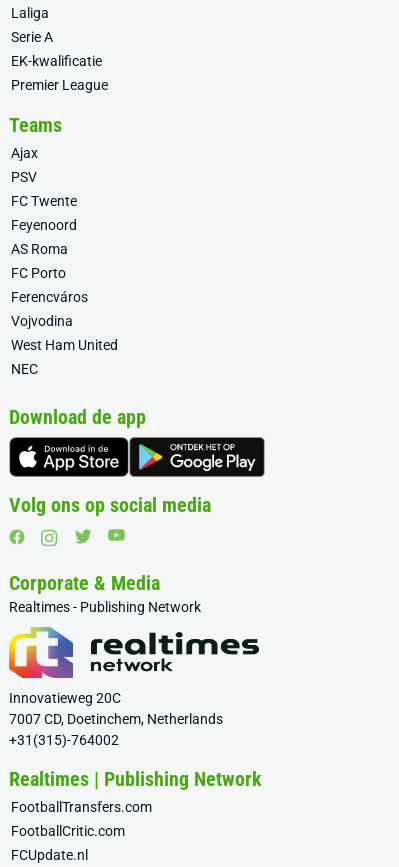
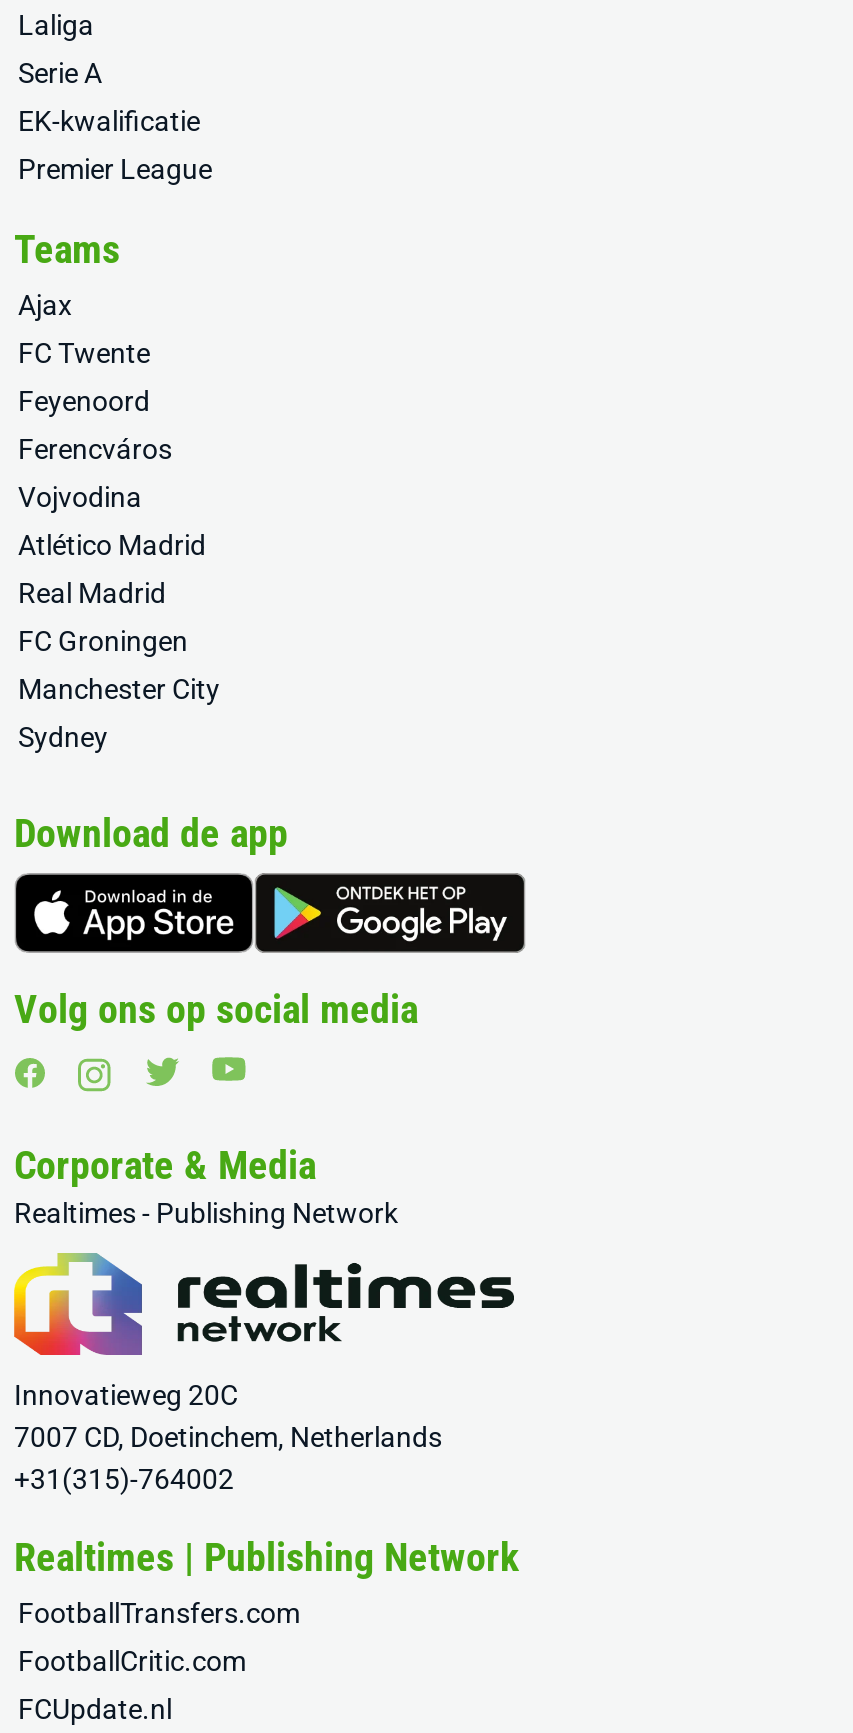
- PSV

moved up: FC Twente | Feyenoord

- AS Roma
- FC Porto

moved up: Ferencváros | Vojvodina

- West Ham United
- NEC
+ Atlético Madrid
+ Real Madrid
+ FC Groningen
+ Manchester City
+ Sydney
